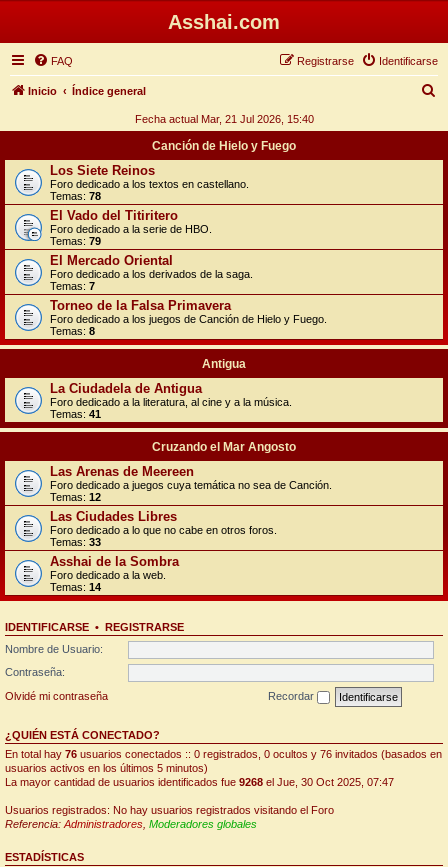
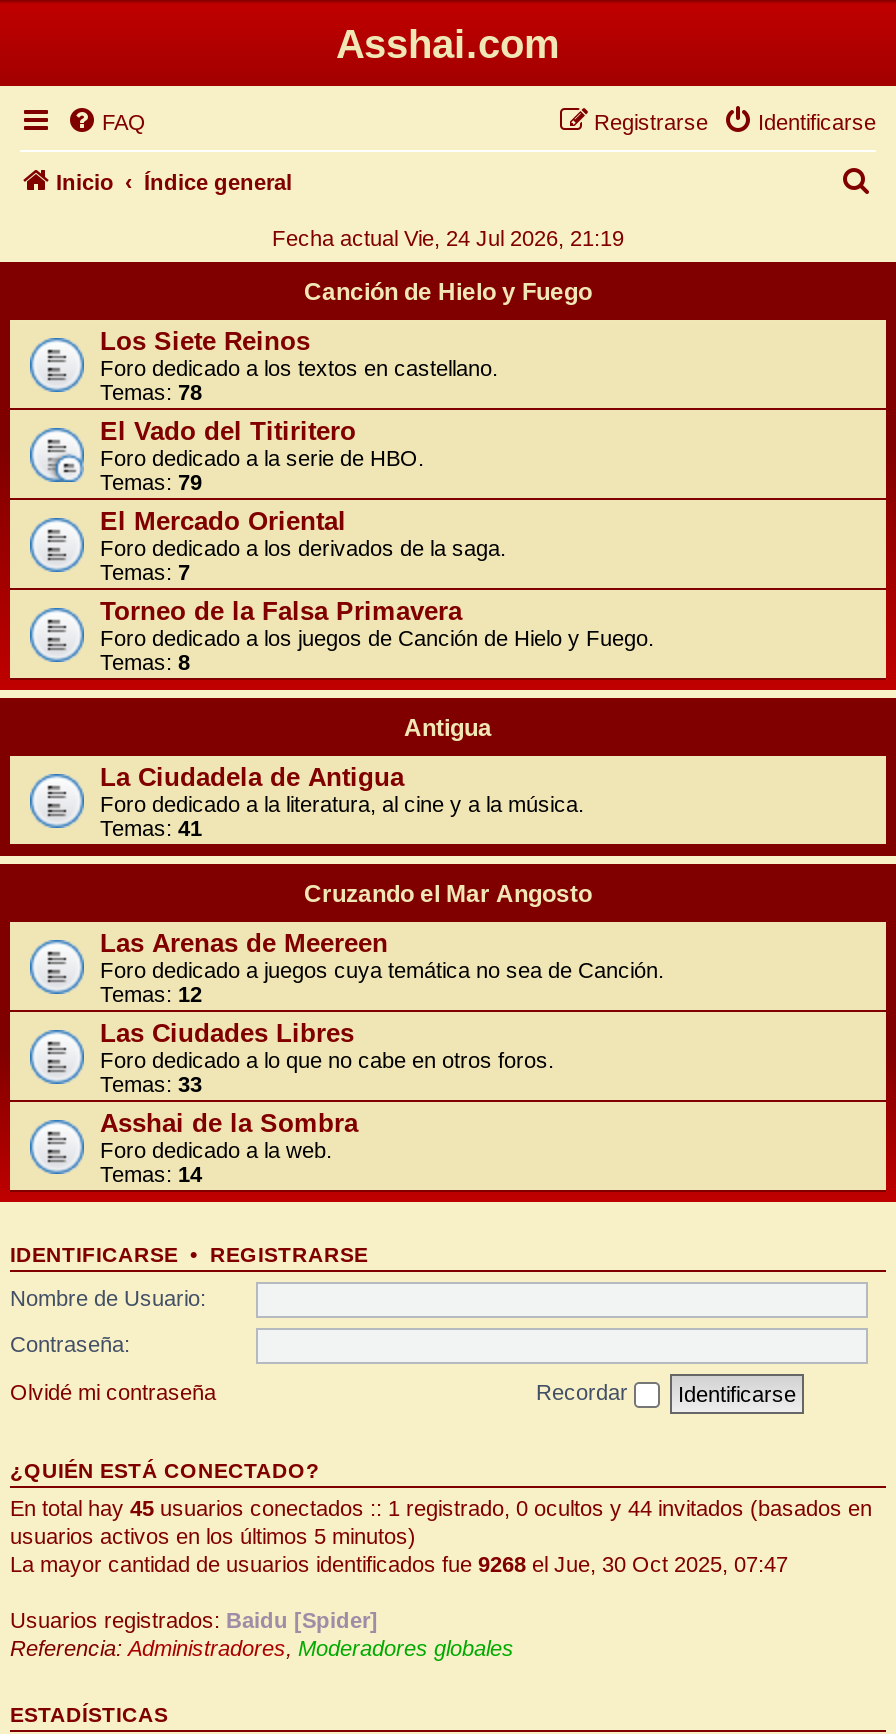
- Fecha actual Mar, 21 Jul 2026, 15:40
+ Fecha actual Vie, 24 Jul 2026, 21:19

- En total hay 76 usuarios conectados :: 0 registrados, 0 ocultos y 76 invitados (basados en
+ En total hay 45 usuarios conectados :: 1 registrado, 0 ocultos y 44 invitados (basados en

- Usuarios registrados: No hay usuarios registrados visitando el Foro
+ Usuarios registrados: Baidu [Spider]
